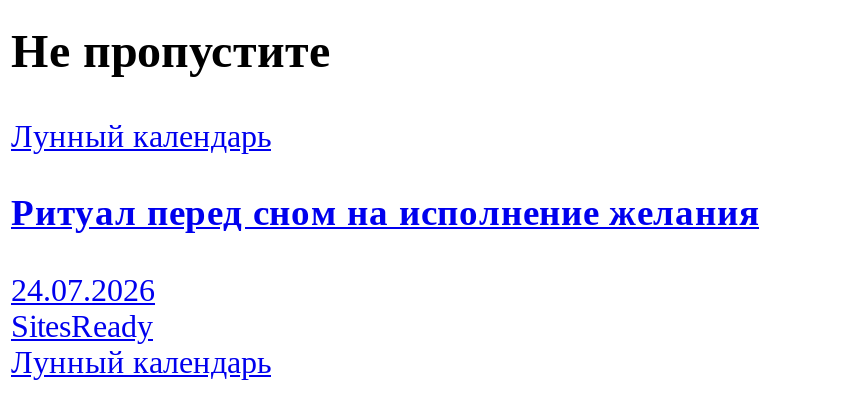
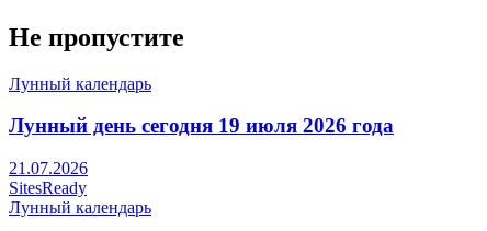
- Ритуал перед сном на исполнение желания
+ Лунный день сегодня 19 июля 2026 года

- 24.07.2026
+ 21.07.2026
